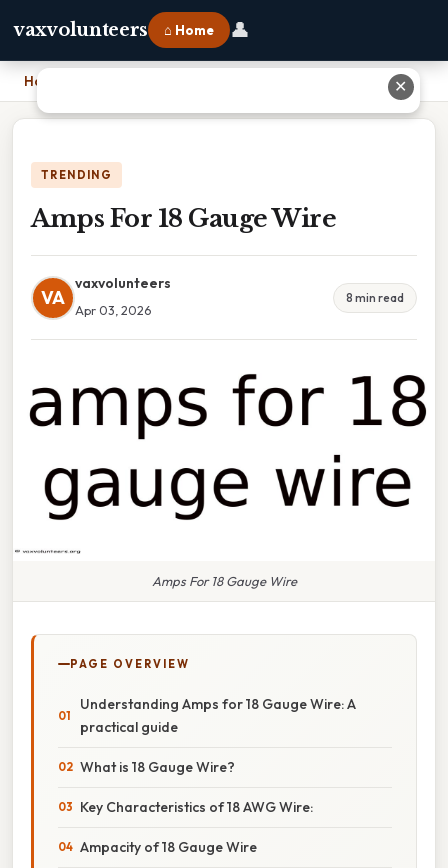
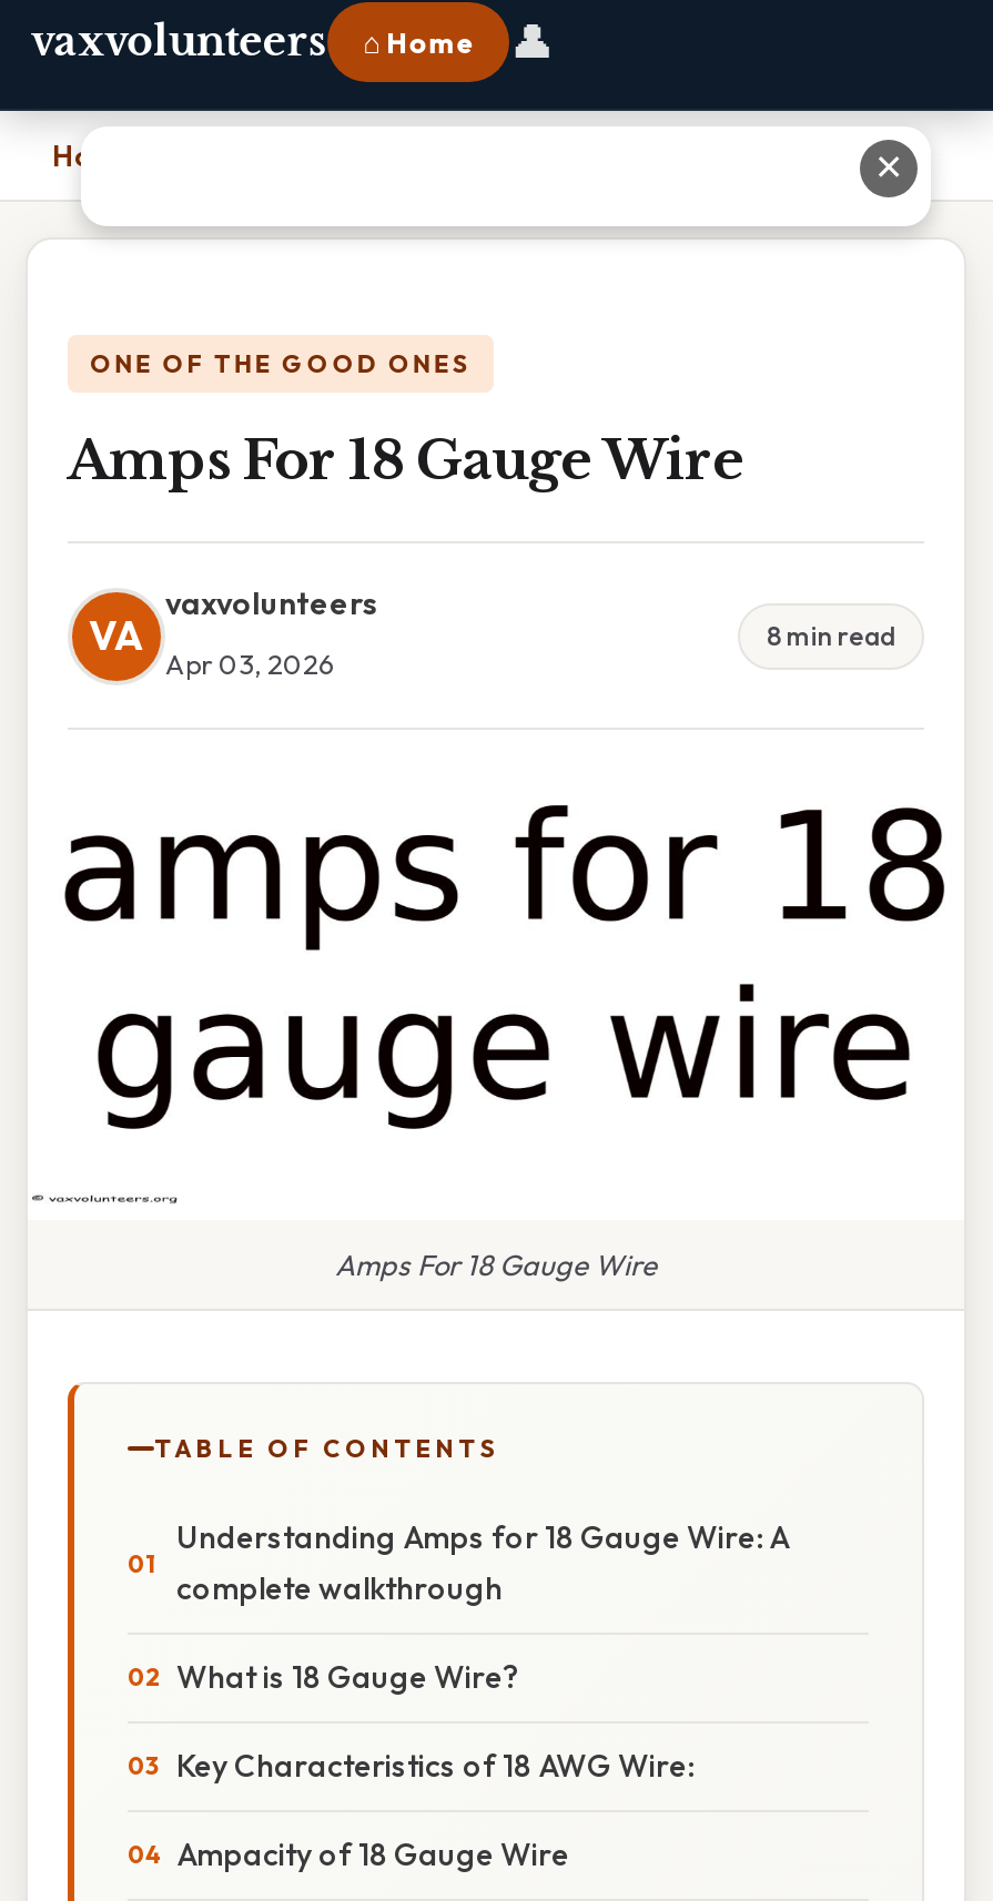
- TRENDING
+ ONE OF THE GOOD ONES

- PAGE OVERVIEW
+ TABLE OF CONTENTS

- practical guide
+ complete walkthrough
